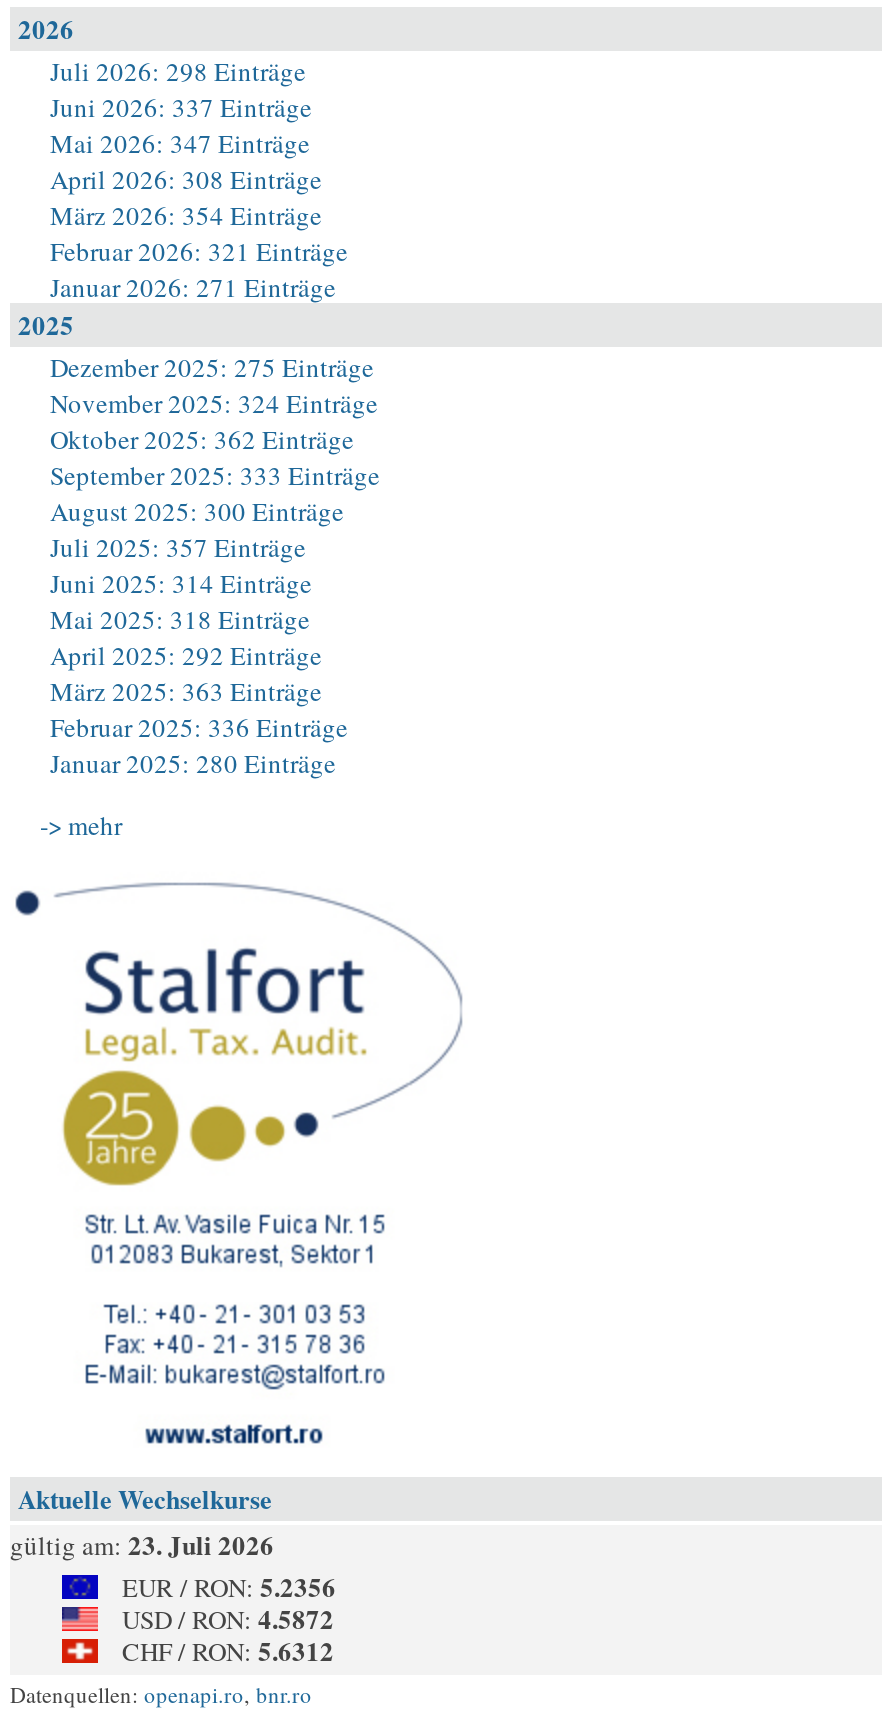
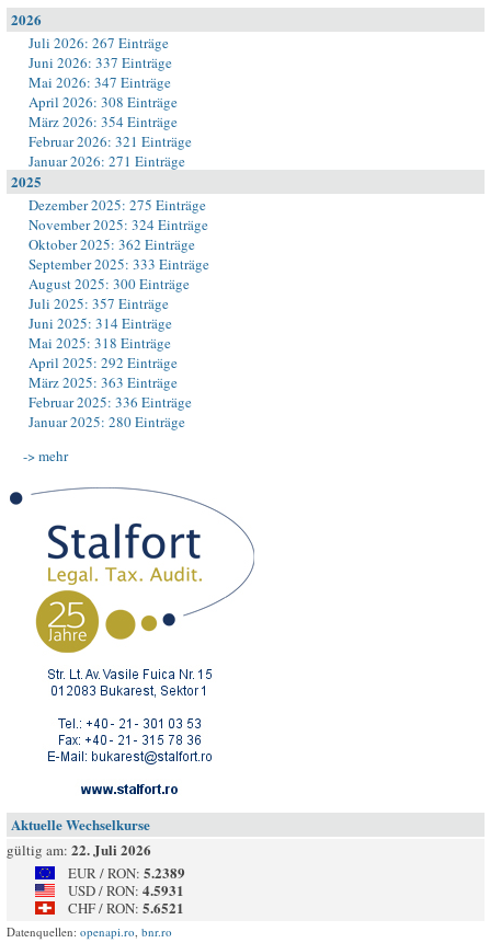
- Juli 2026: 298 Einträge
+ Juli 2026: 267 Einträge

- gültig am: 23. Juli 2026
+ gültig am: 22. Juli 2026

- EUR / RON: 5.2356
+ EUR / RON: 5.2389

- USD / RON: 4.5872
+ USD / RON: 4.5931

- CHF / RON: 5.6312
+ CHF / RON: 5.6521
